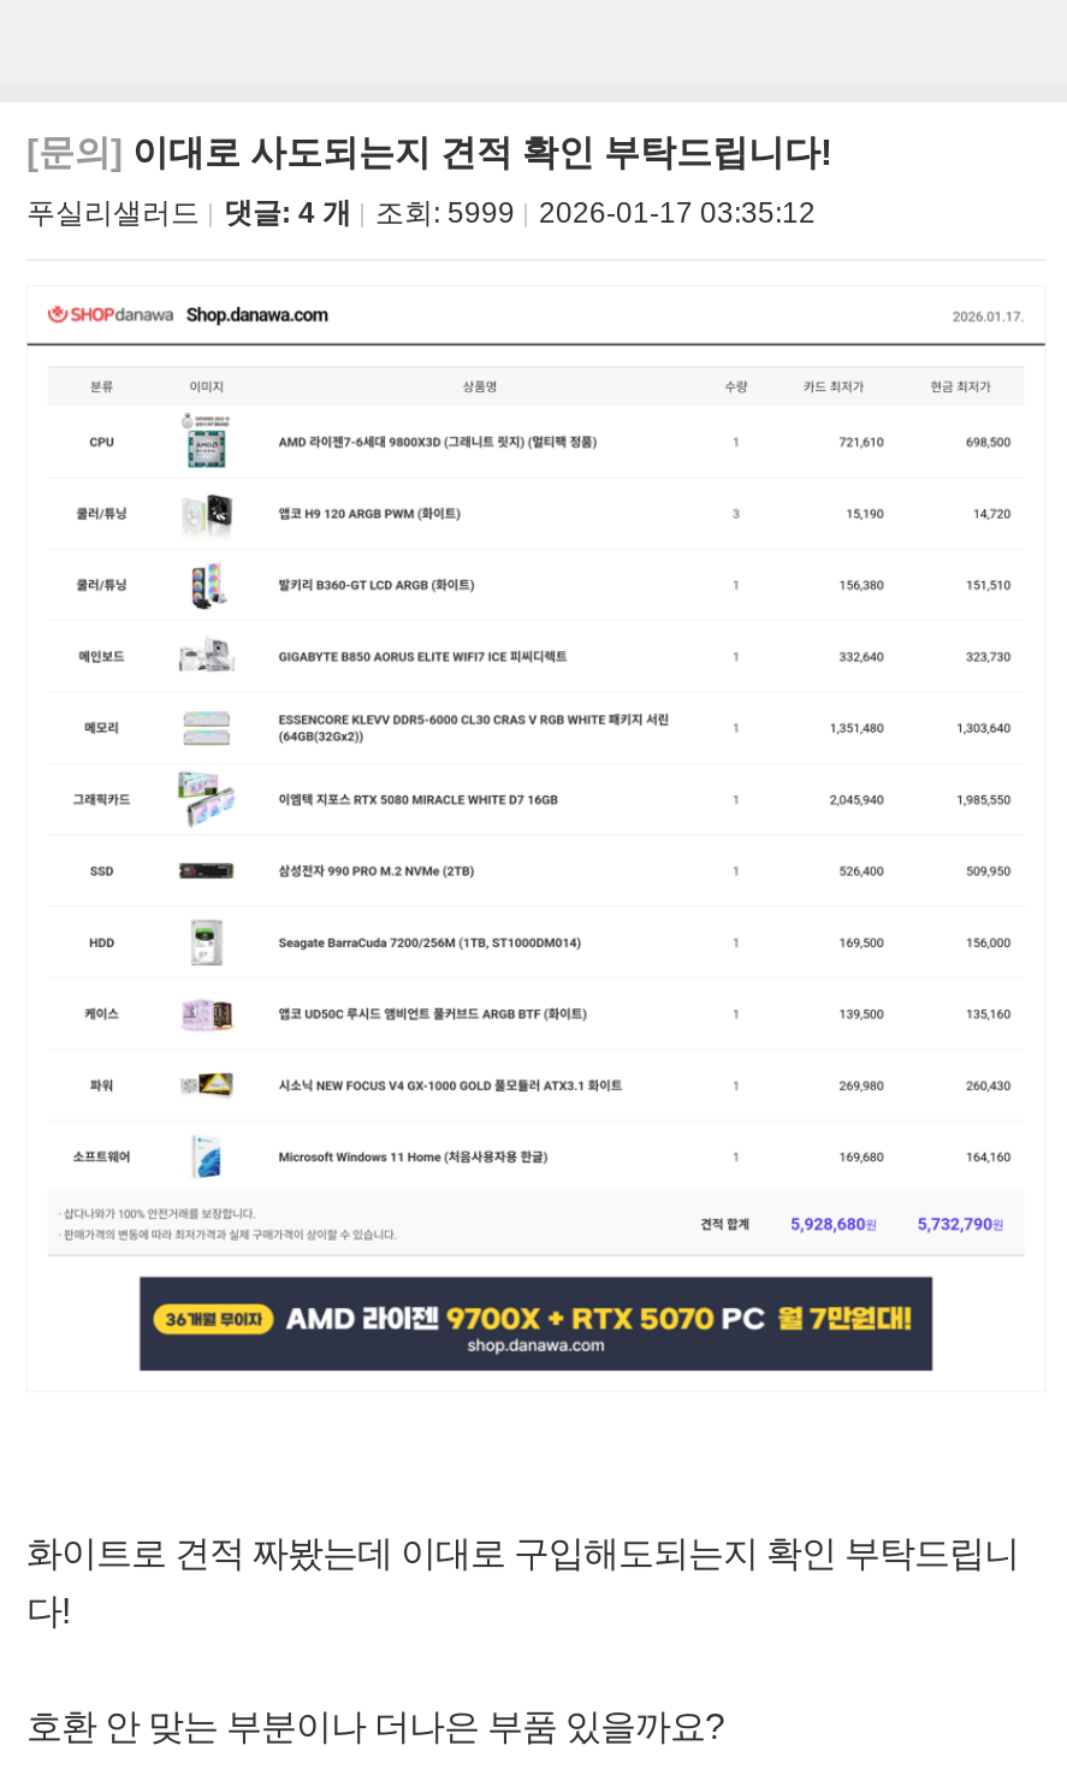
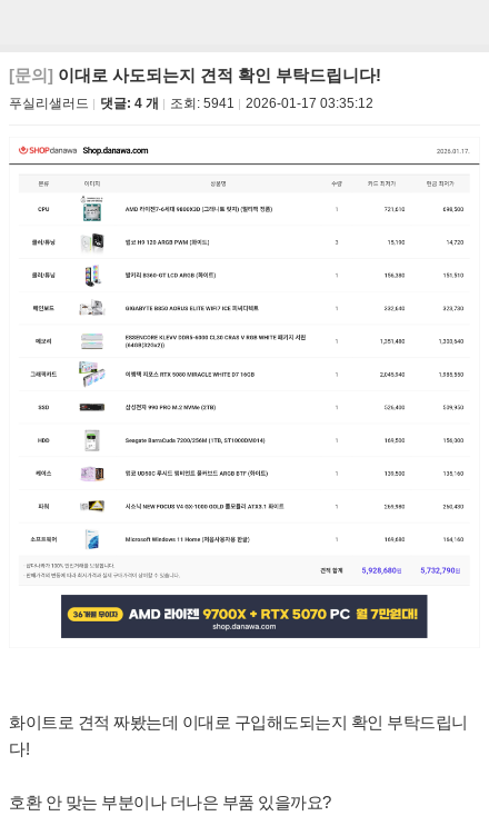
- 푸실리샐러드 댓글: 4 개 조회: 5999 2026-01-17 03:35:12
+ 푸실리샐러드 댓글: 4 개 조회: 5941 2026-01-17 03:35:12
